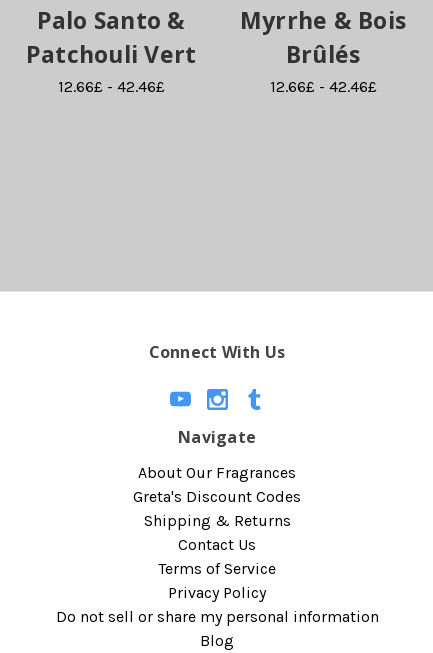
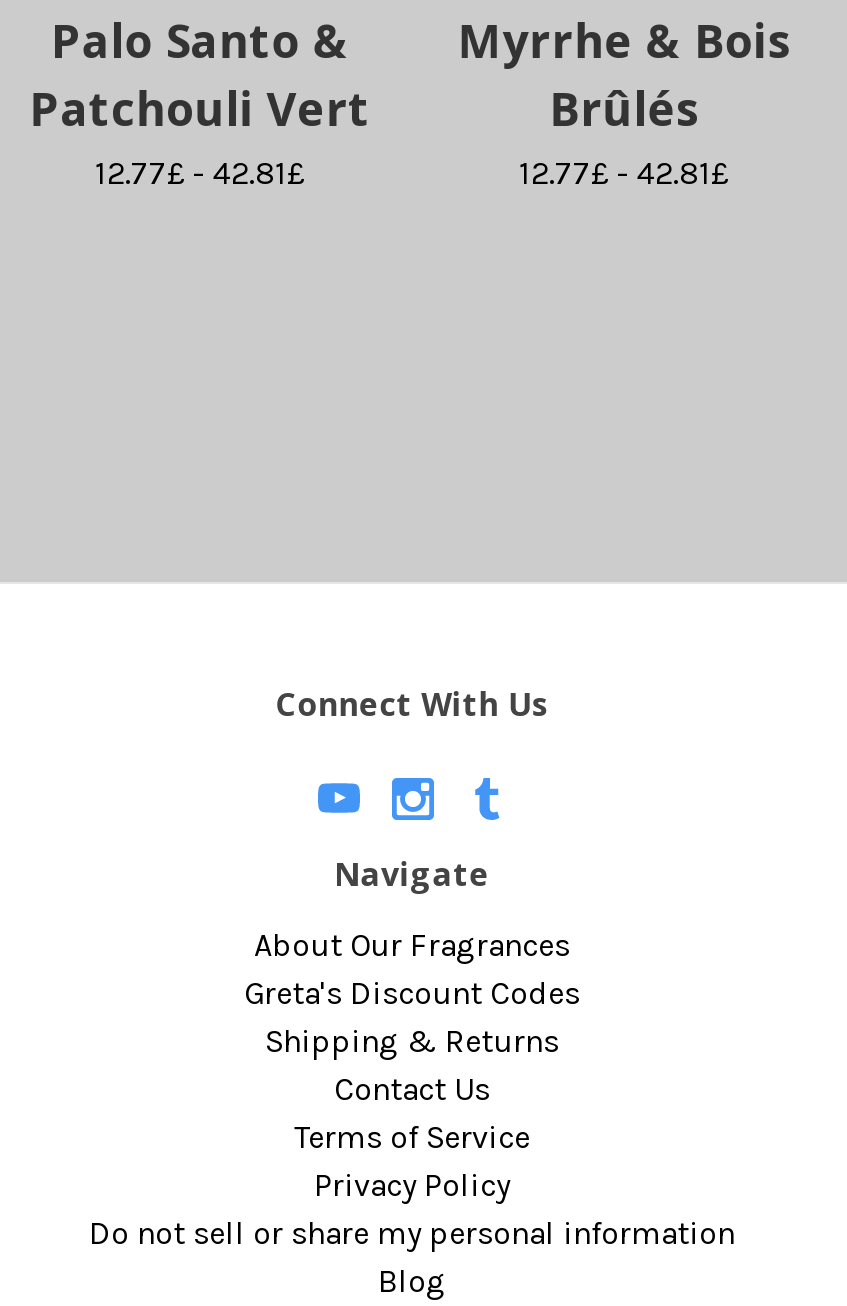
- 12.66£ - 42.46£
+ 12.77£ - 42.81£

- 12.66£ - 42.46£
+ 12.77£ - 42.81£
